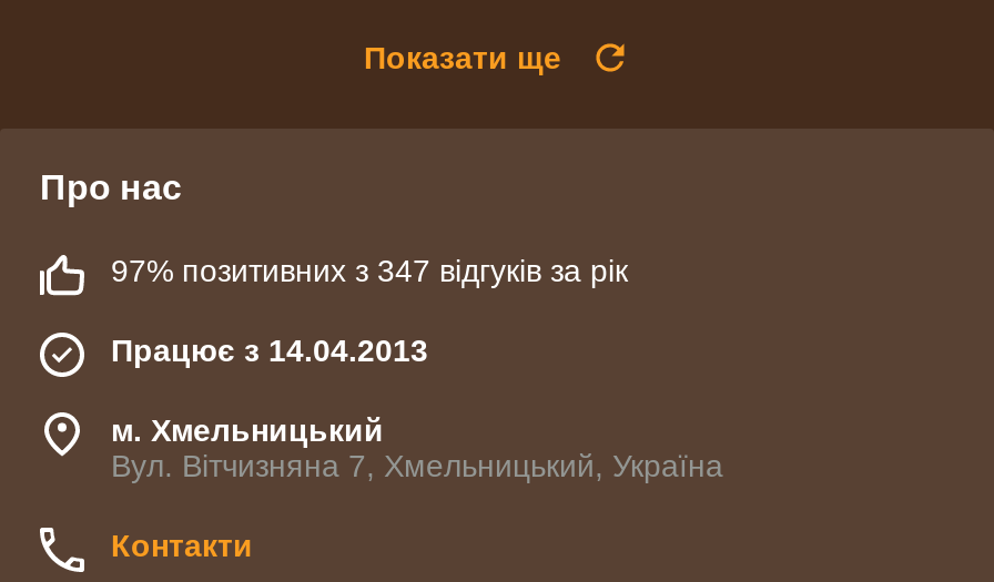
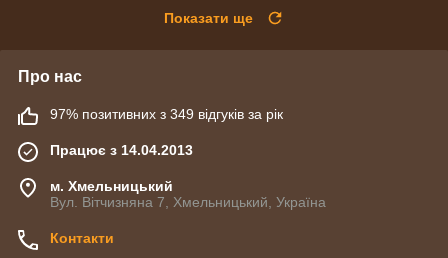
- 97% позитивних з 347 відгуків за рік
+ 97% позитивних з 349 відгуків за рік
